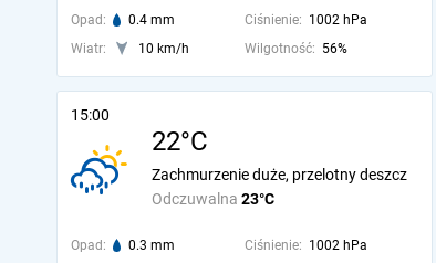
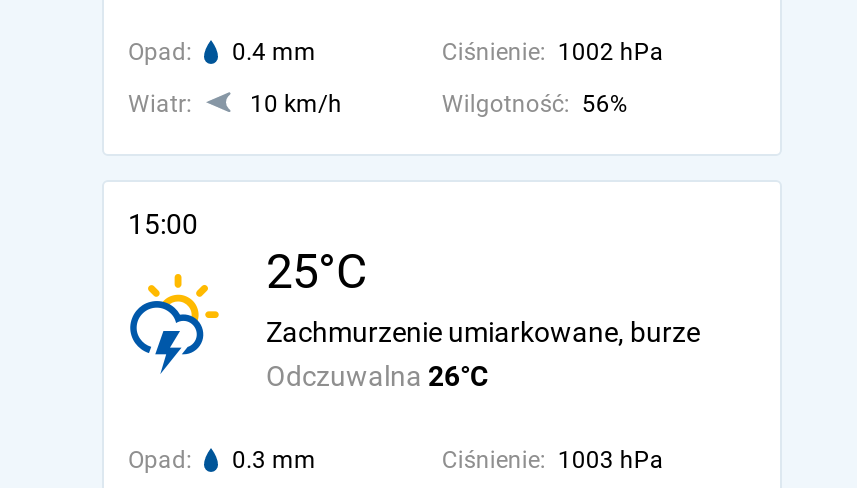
- [image]
- 22°C
+ [image]
+ 25°C

- Zachmurzenie duże, przelotny deszcz
+ Zachmurzenie umiarkowane, burze

- Odczuwalna 23°C
+ Odczuwalna 26°C

- Ciśnienie: 1002 hPa
+ Ciśnienie: 1003 hPa
